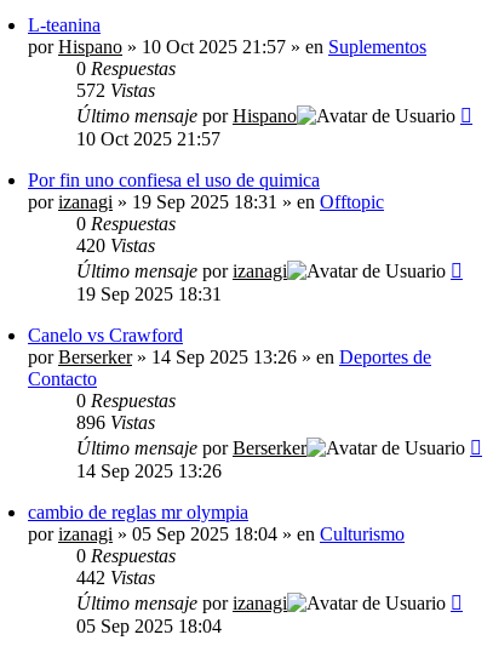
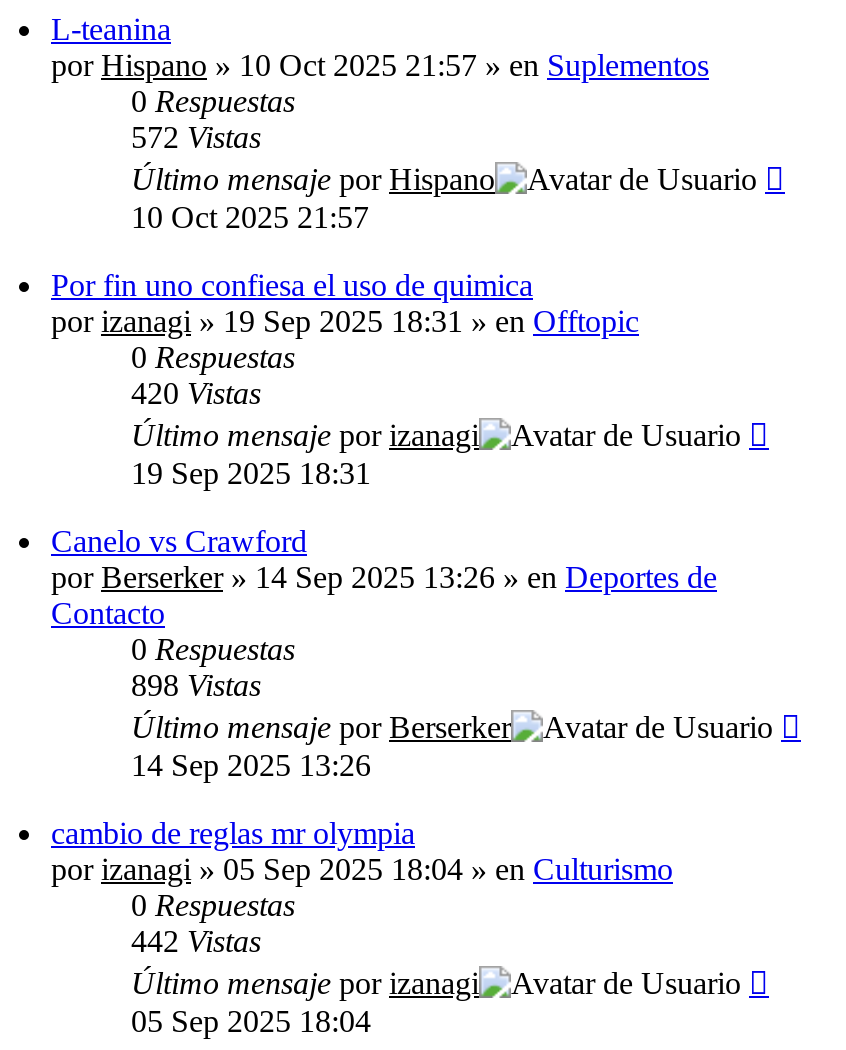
- 896 Vistas
+ 898 Vistas
